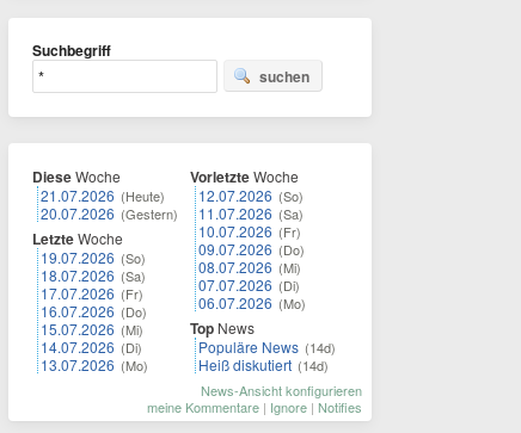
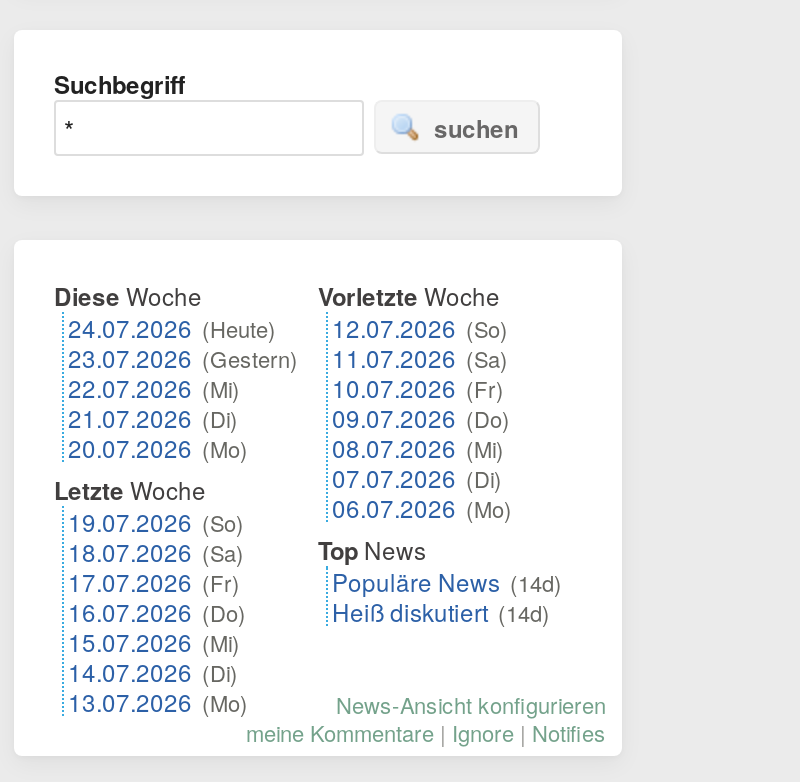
- 21.07.2026 (Heute)
- 20.07.2026 (Gestern)
+ 24.07.2026 (Heute)
+ 23.07.2026 (Gestern)
+ 22.07.2026 (Mi)
+ 21.07.2026 (Di)
+ 20.07.2026 (Mo)

moved down: Letzte Woche | 19.07.2026 (So) | 18.07.2026 (Sa) | 17.07.2026 (Fr) | 16.07.2026 (Do) | 15.07.2026 (Mi) | 14.07.2026 (Di) | 13.07.2026 (Mo)
